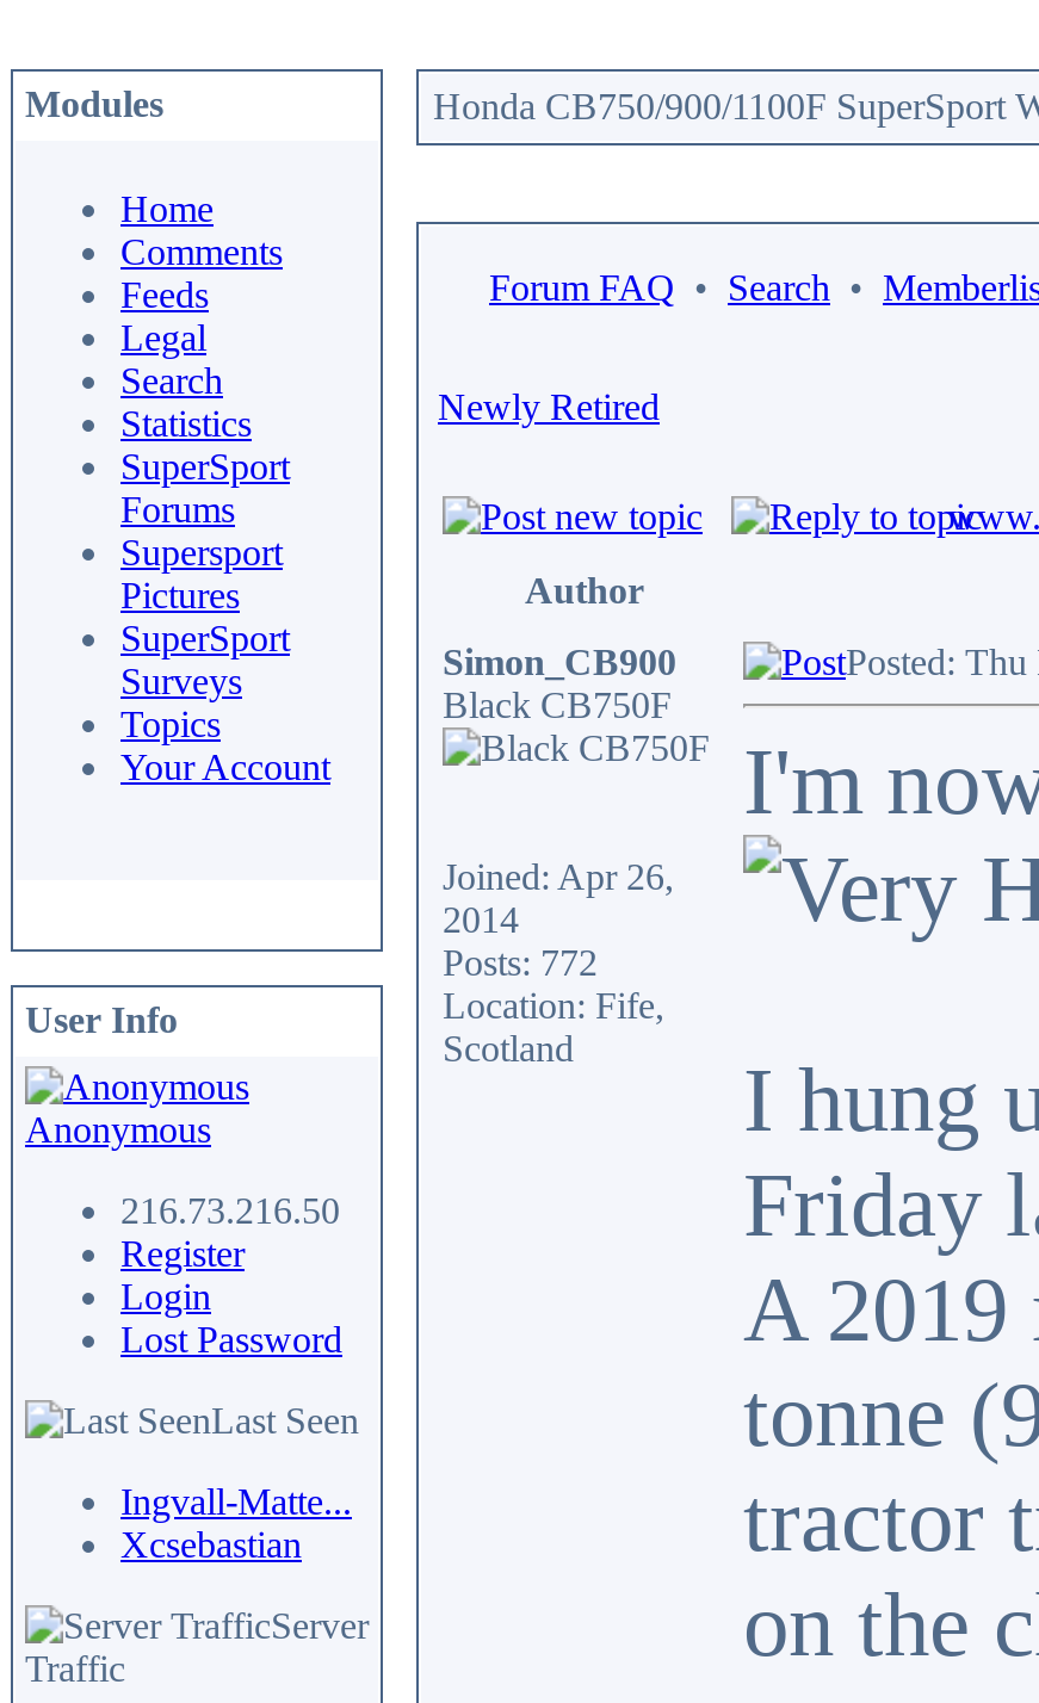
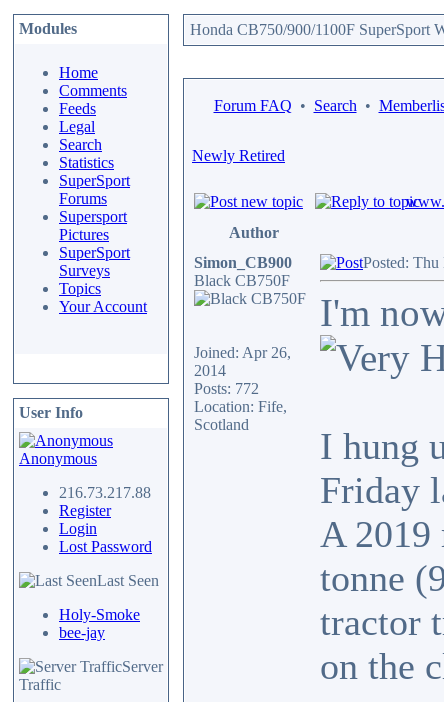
- 216.73.216.50
+ 216.73.217.88

- Ingvall-Matte...
- Xcsebastian
+ Holy-Smoke
+ bee-jay
